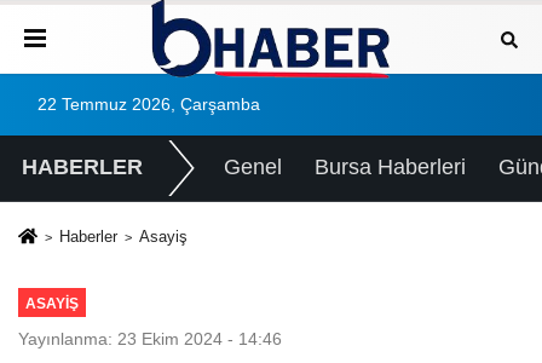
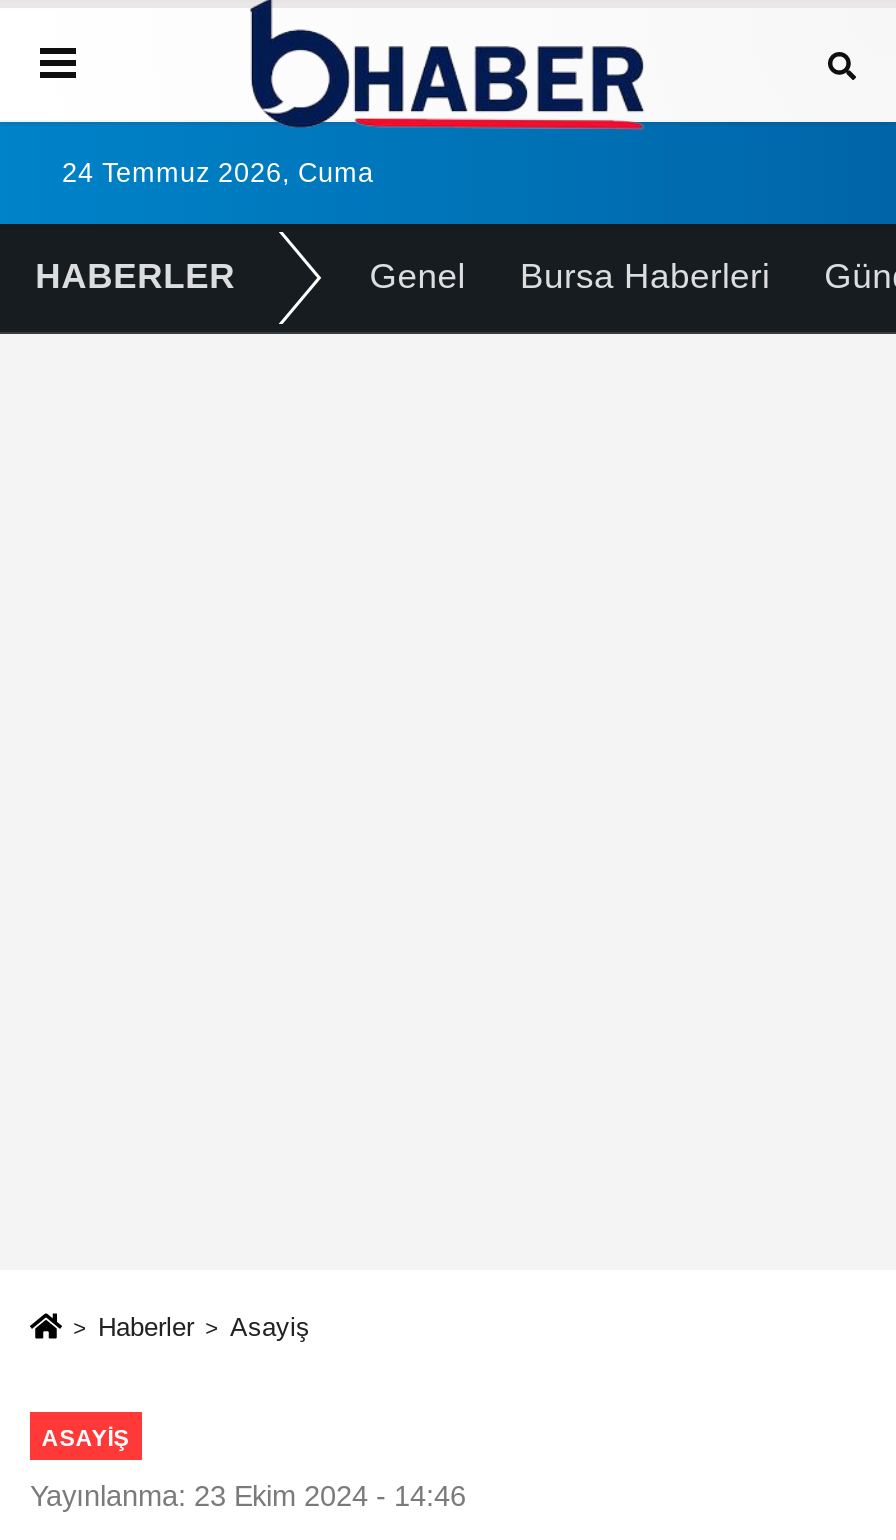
- 22 Temmuz 2026, Çarşamba
+ 24 Temmuz 2026, Cuma
